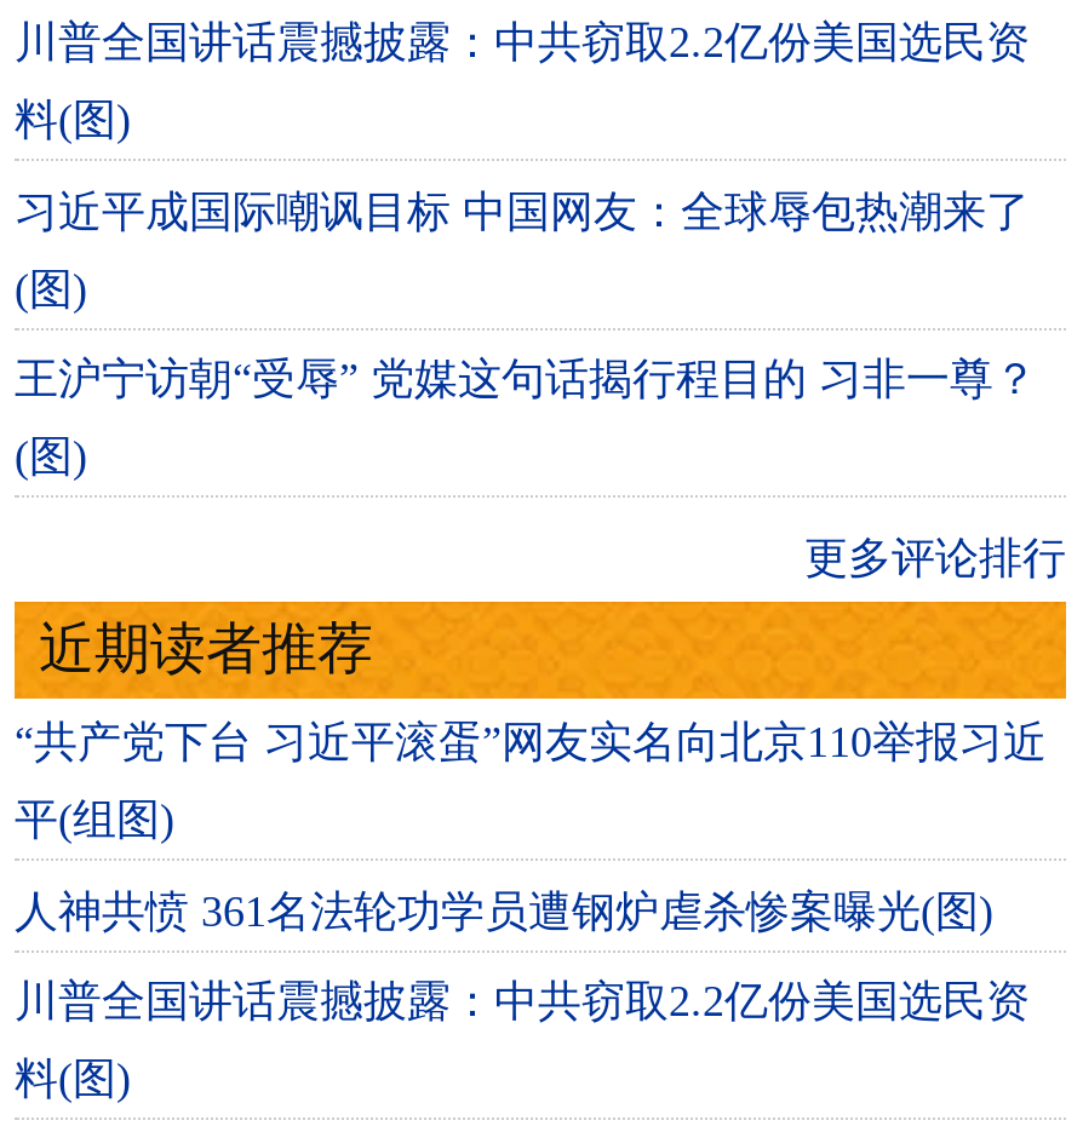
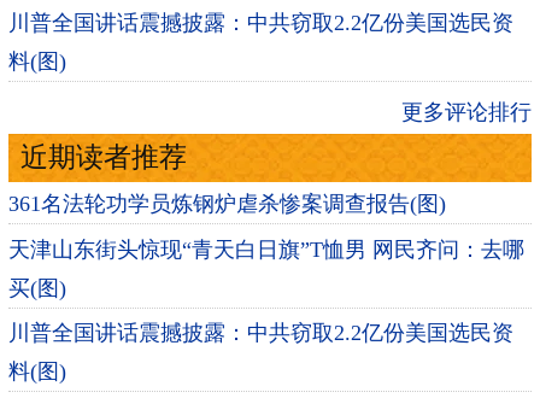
- 习近平成国际嘲讽目标 中国网友：全球辱包热潮来了
- (图)
- 王沪宁访朝“受辱” 党媒这句话揭行程目的 习非一尊？
- (图)

- “共产党下台 习近平滚蛋”网友实名向北京110举报习近
+ 361名法轮功学员炼钢炉虐杀惨案调查报告(图)

- 平(组图)
+ 天津山东街头惊现“青天白日旗”T恤男 网民齐问：去哪

- 人神共愤 361名法轮功学员遭钢炉虐杀惨案曝光(图)
+ 买(图)
